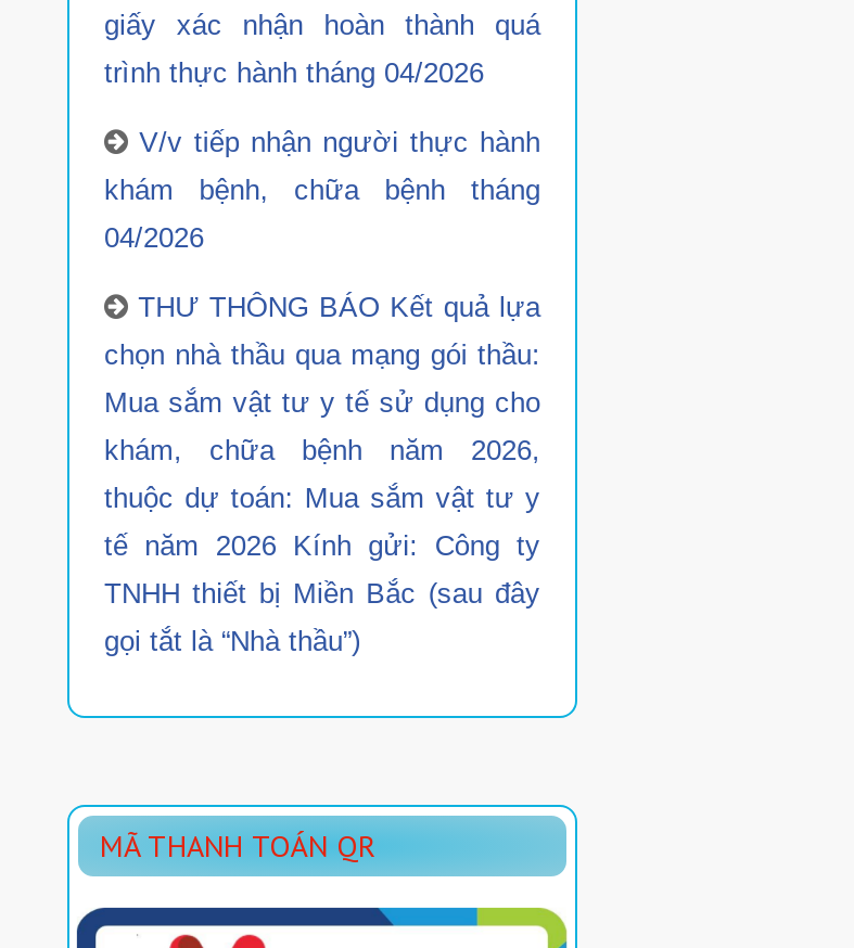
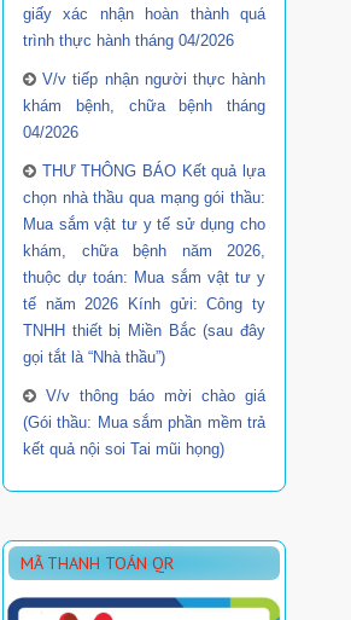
+ V/v thông báo mời chào giá
+ (Gói thầu: Mua sắm phần mềm trả
+ kết quả nội soi Tai mũi họng)
